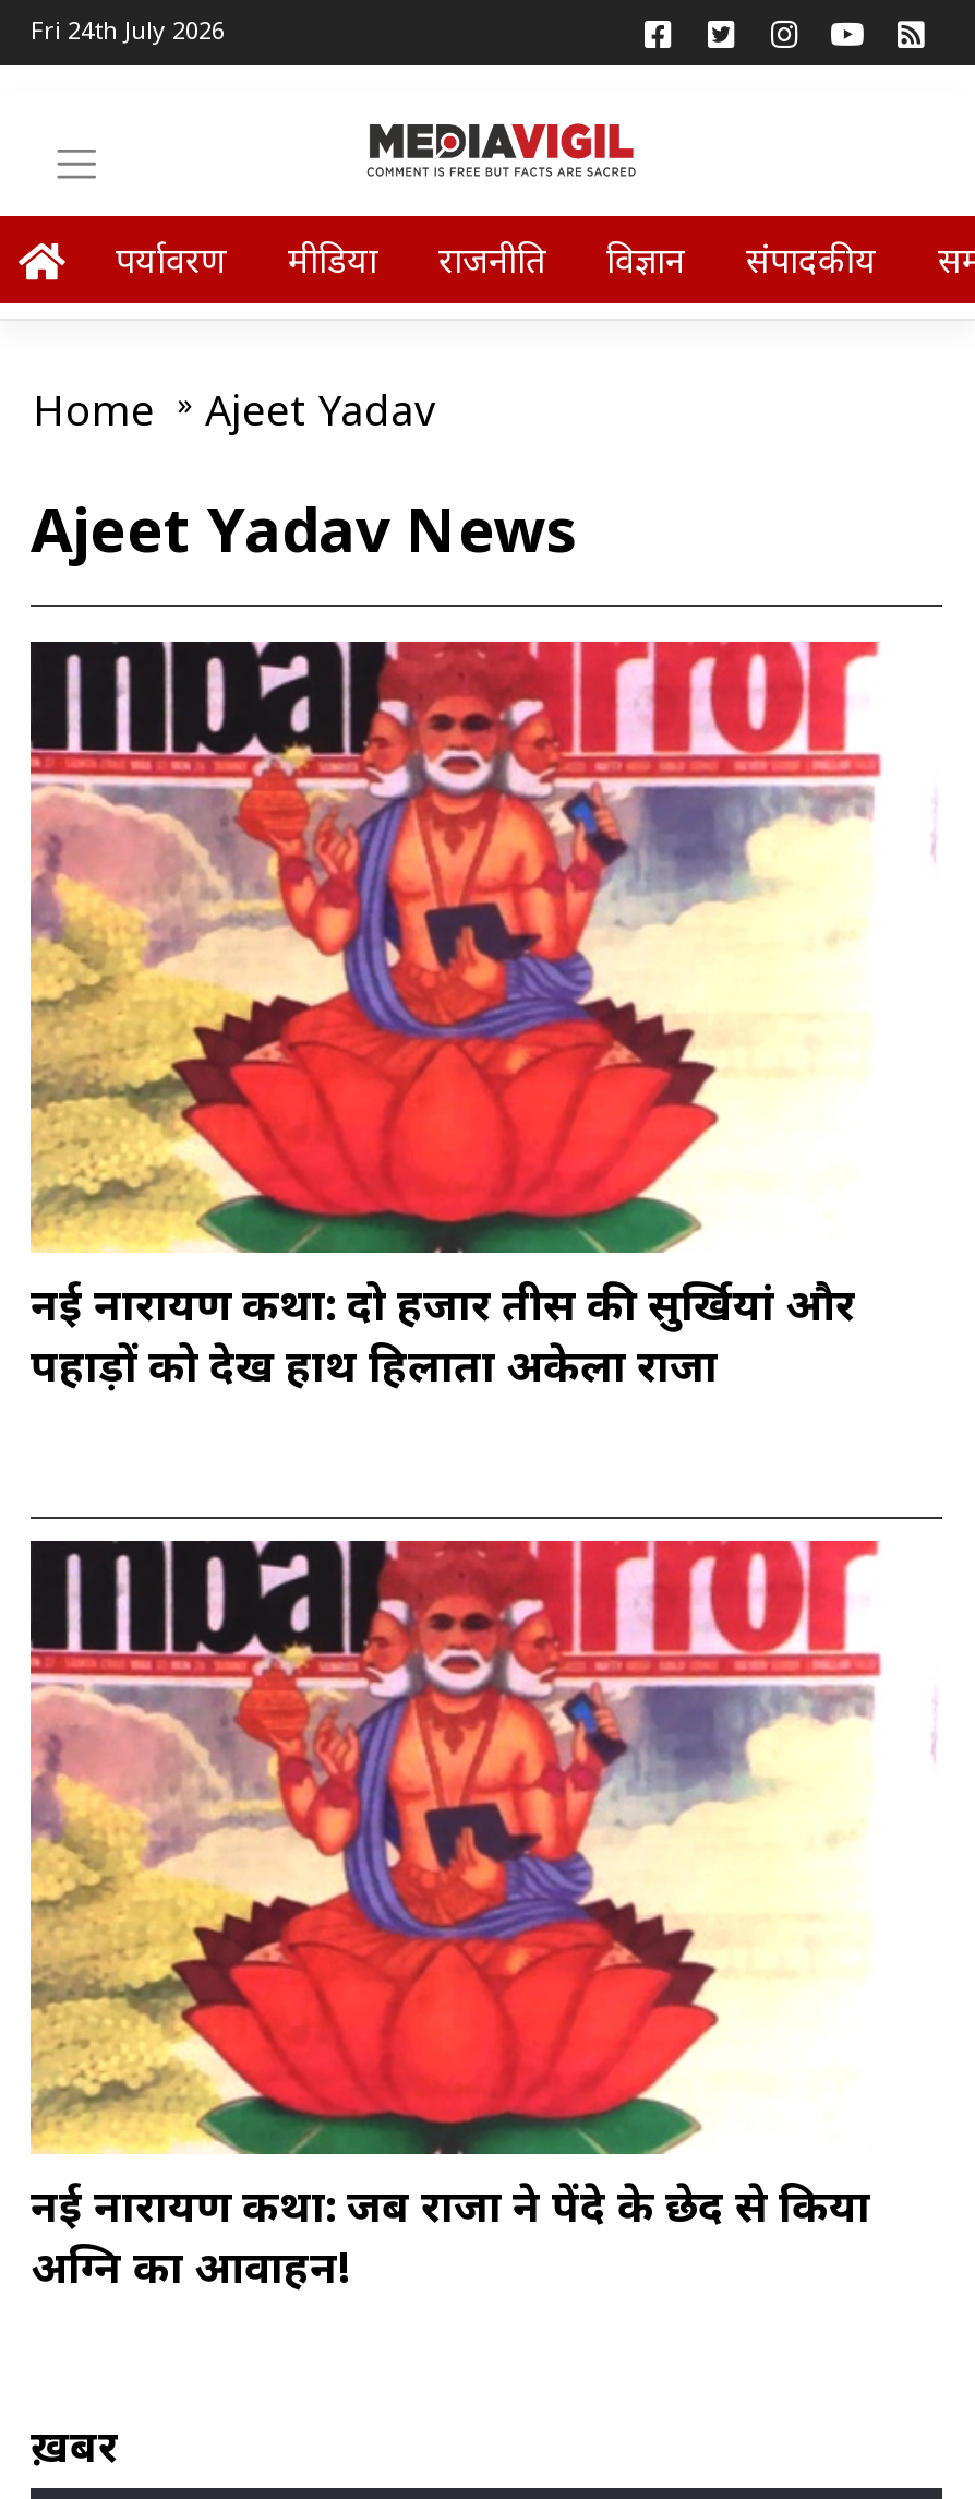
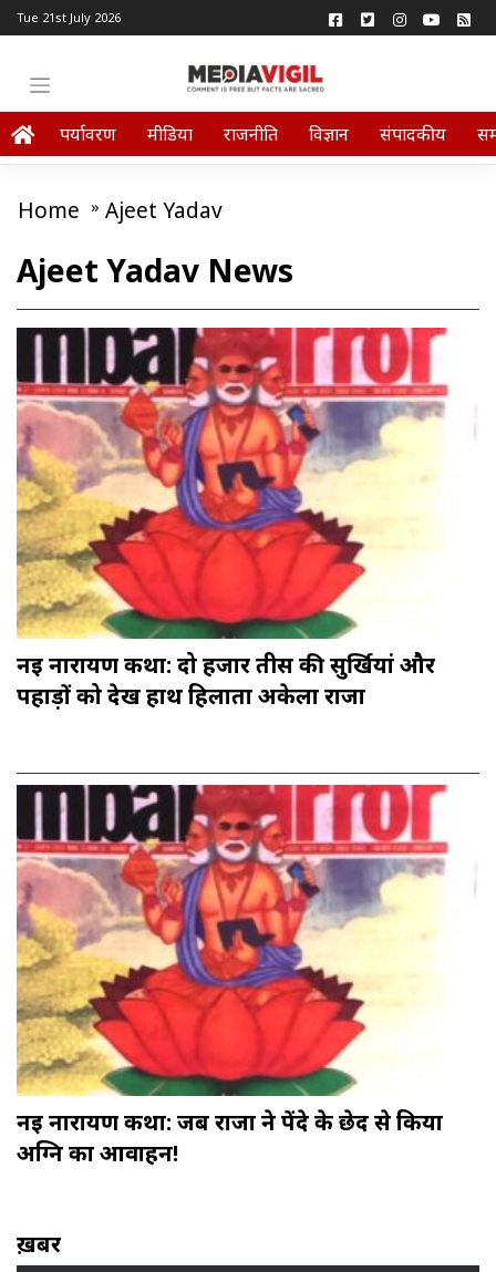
- Fri 24th July 2026
+ Tue 21st July 2026
